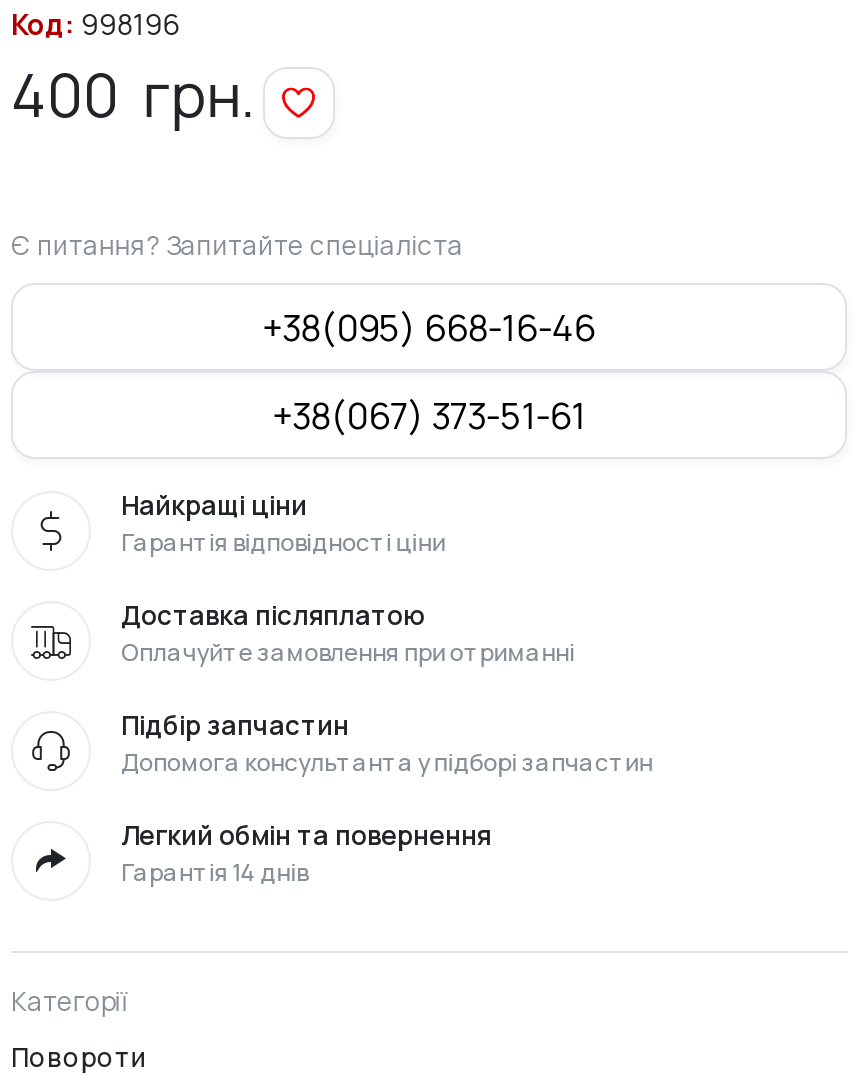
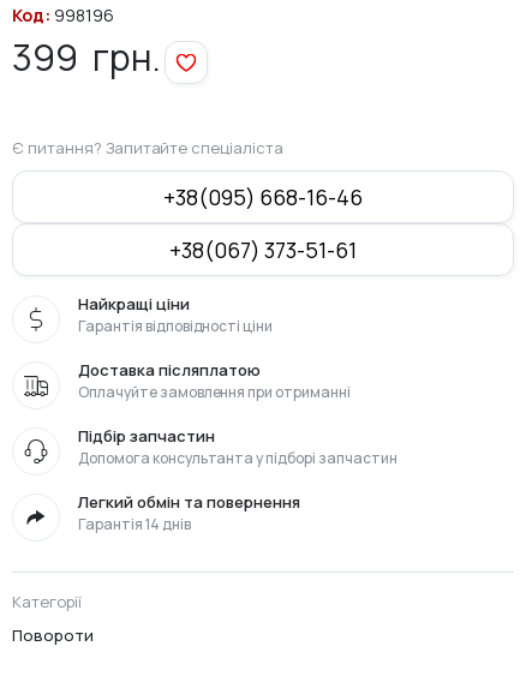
- 400 грн.
+ 399 грн.
